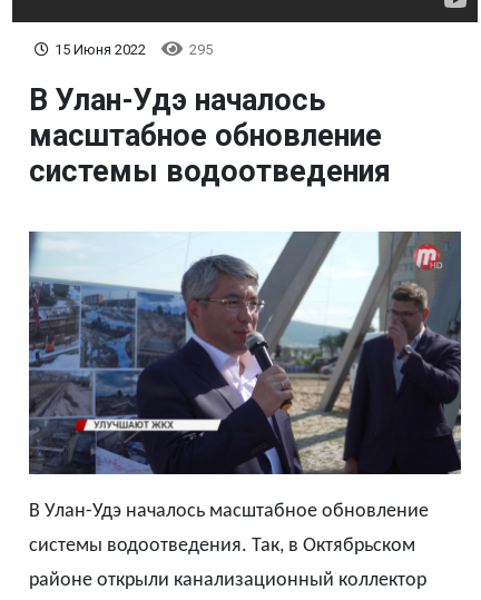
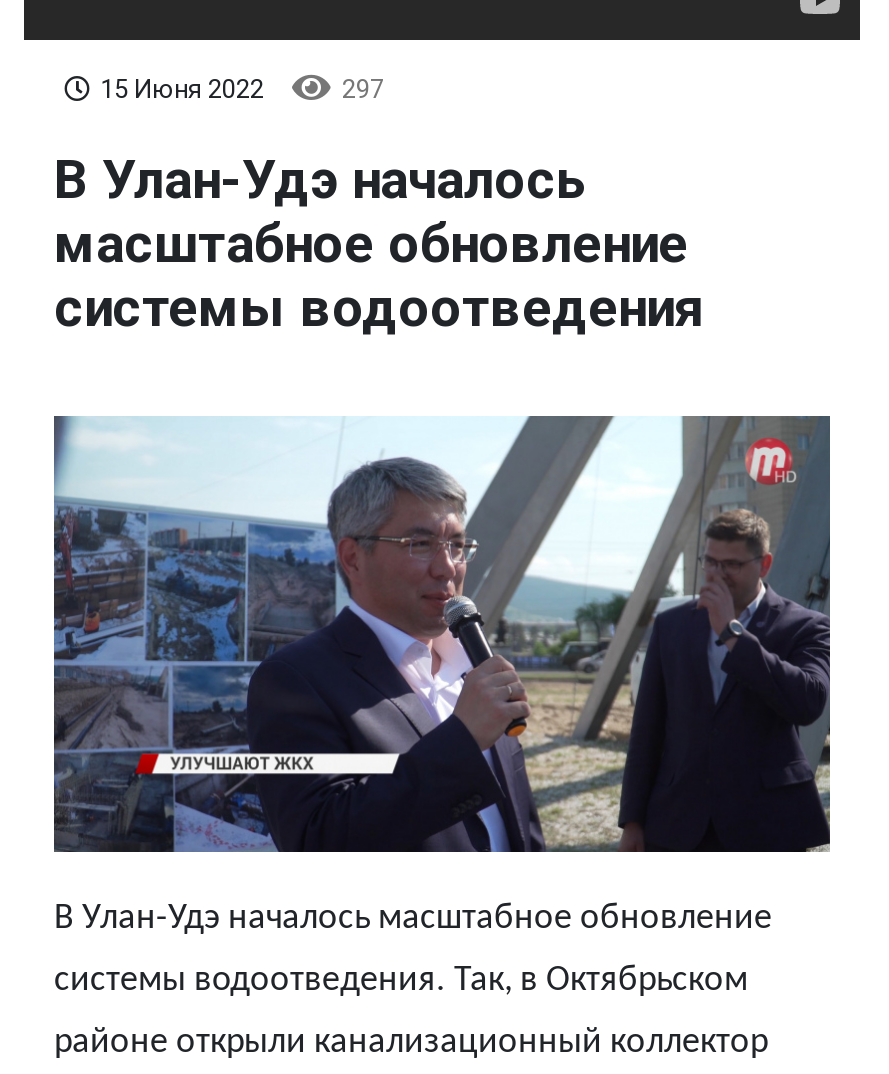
- 295
+ 297
